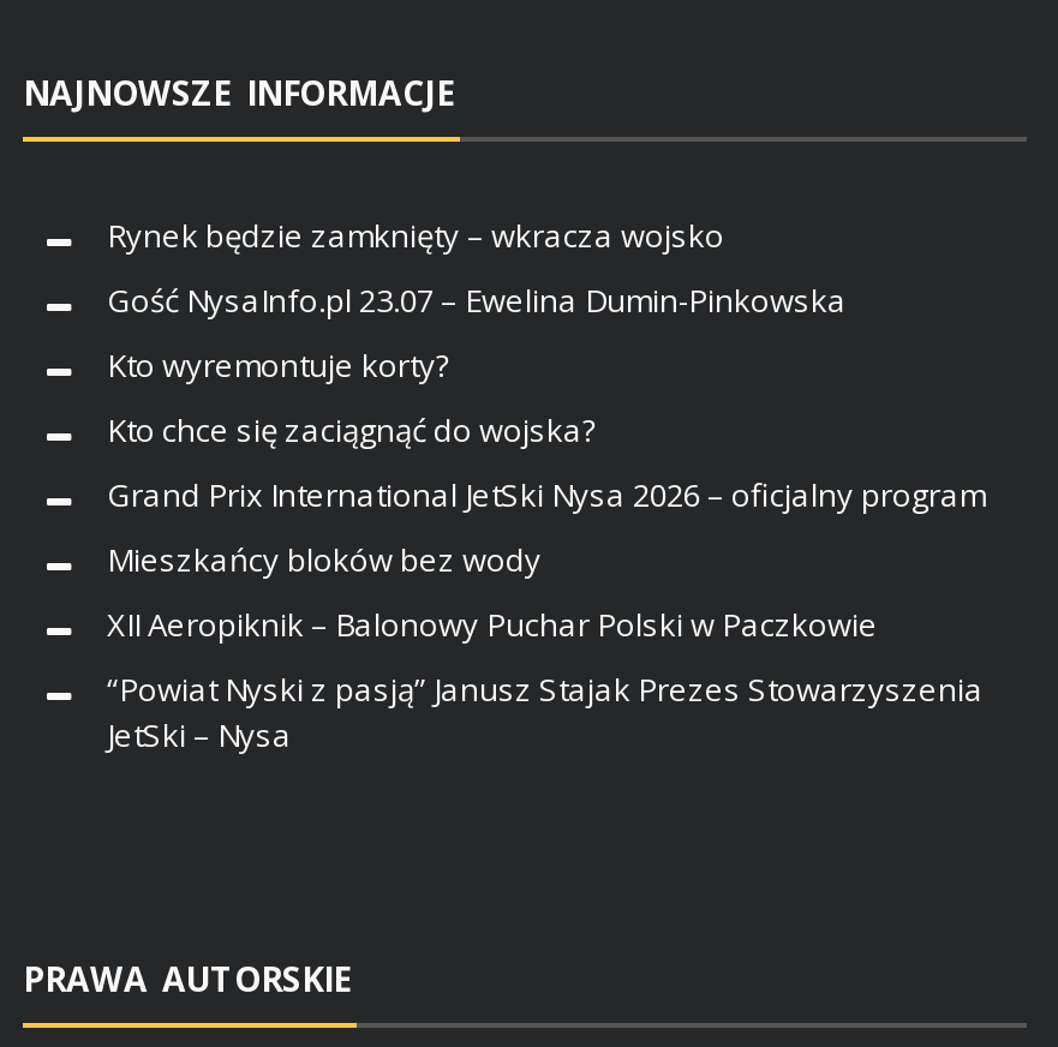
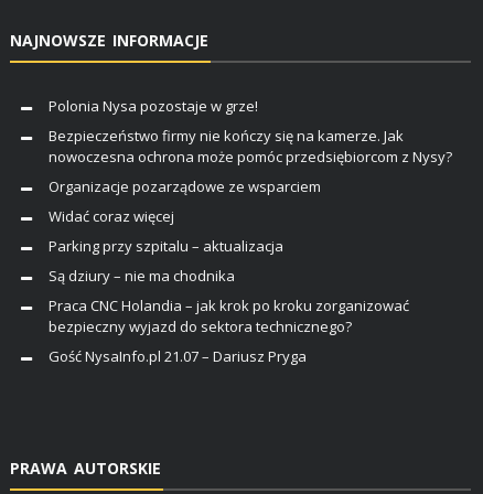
- Rynek będzie zamknięty – wkracza wojsko
+ Polonia Nysa pozostaje w grze!

- Gość NysaInfo.pl 23.07 – Ewelina Dumin-Pinkowska
+ Bezpieczeństwo firmy nie kończy się na kamerze. Jak
+ nowoczesna ochrona może pomóc przedsiębiorcom z Nysy?

- Kto wyremontuje korty?
+ Organizacje pozarządowe ze wsparciem

- Kto chce się zaciągnąć do wojska?
+ Widać coraz więcej

- Grand Prix International JetSki Nysa 2026 – oficjalny program
+ Parking przy szpitalu – aktualizacja

- Mieszkańcy bloków bez wody
+ Są dziury – nie ma chodnika

- XII Aeropiknik – Balonowy Puchar Polski w Paczkowie
+ Praca CNC Holandia – jak krok po kroku zorganizować
+ bezpieczny wyjazd do sektora technicznego?

- “Powiat Nyski z pasją” Janusz Stajak Prezes Stowarzyszenia
- JetSki – Nysa
+ Gość NysaInfo.pl 21.07 – Dariusz Pryga
